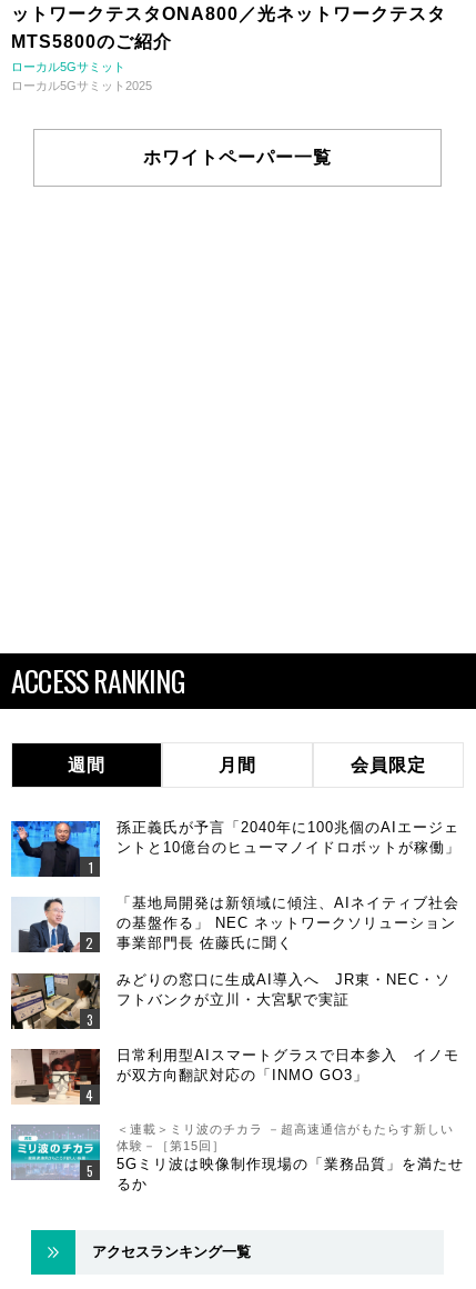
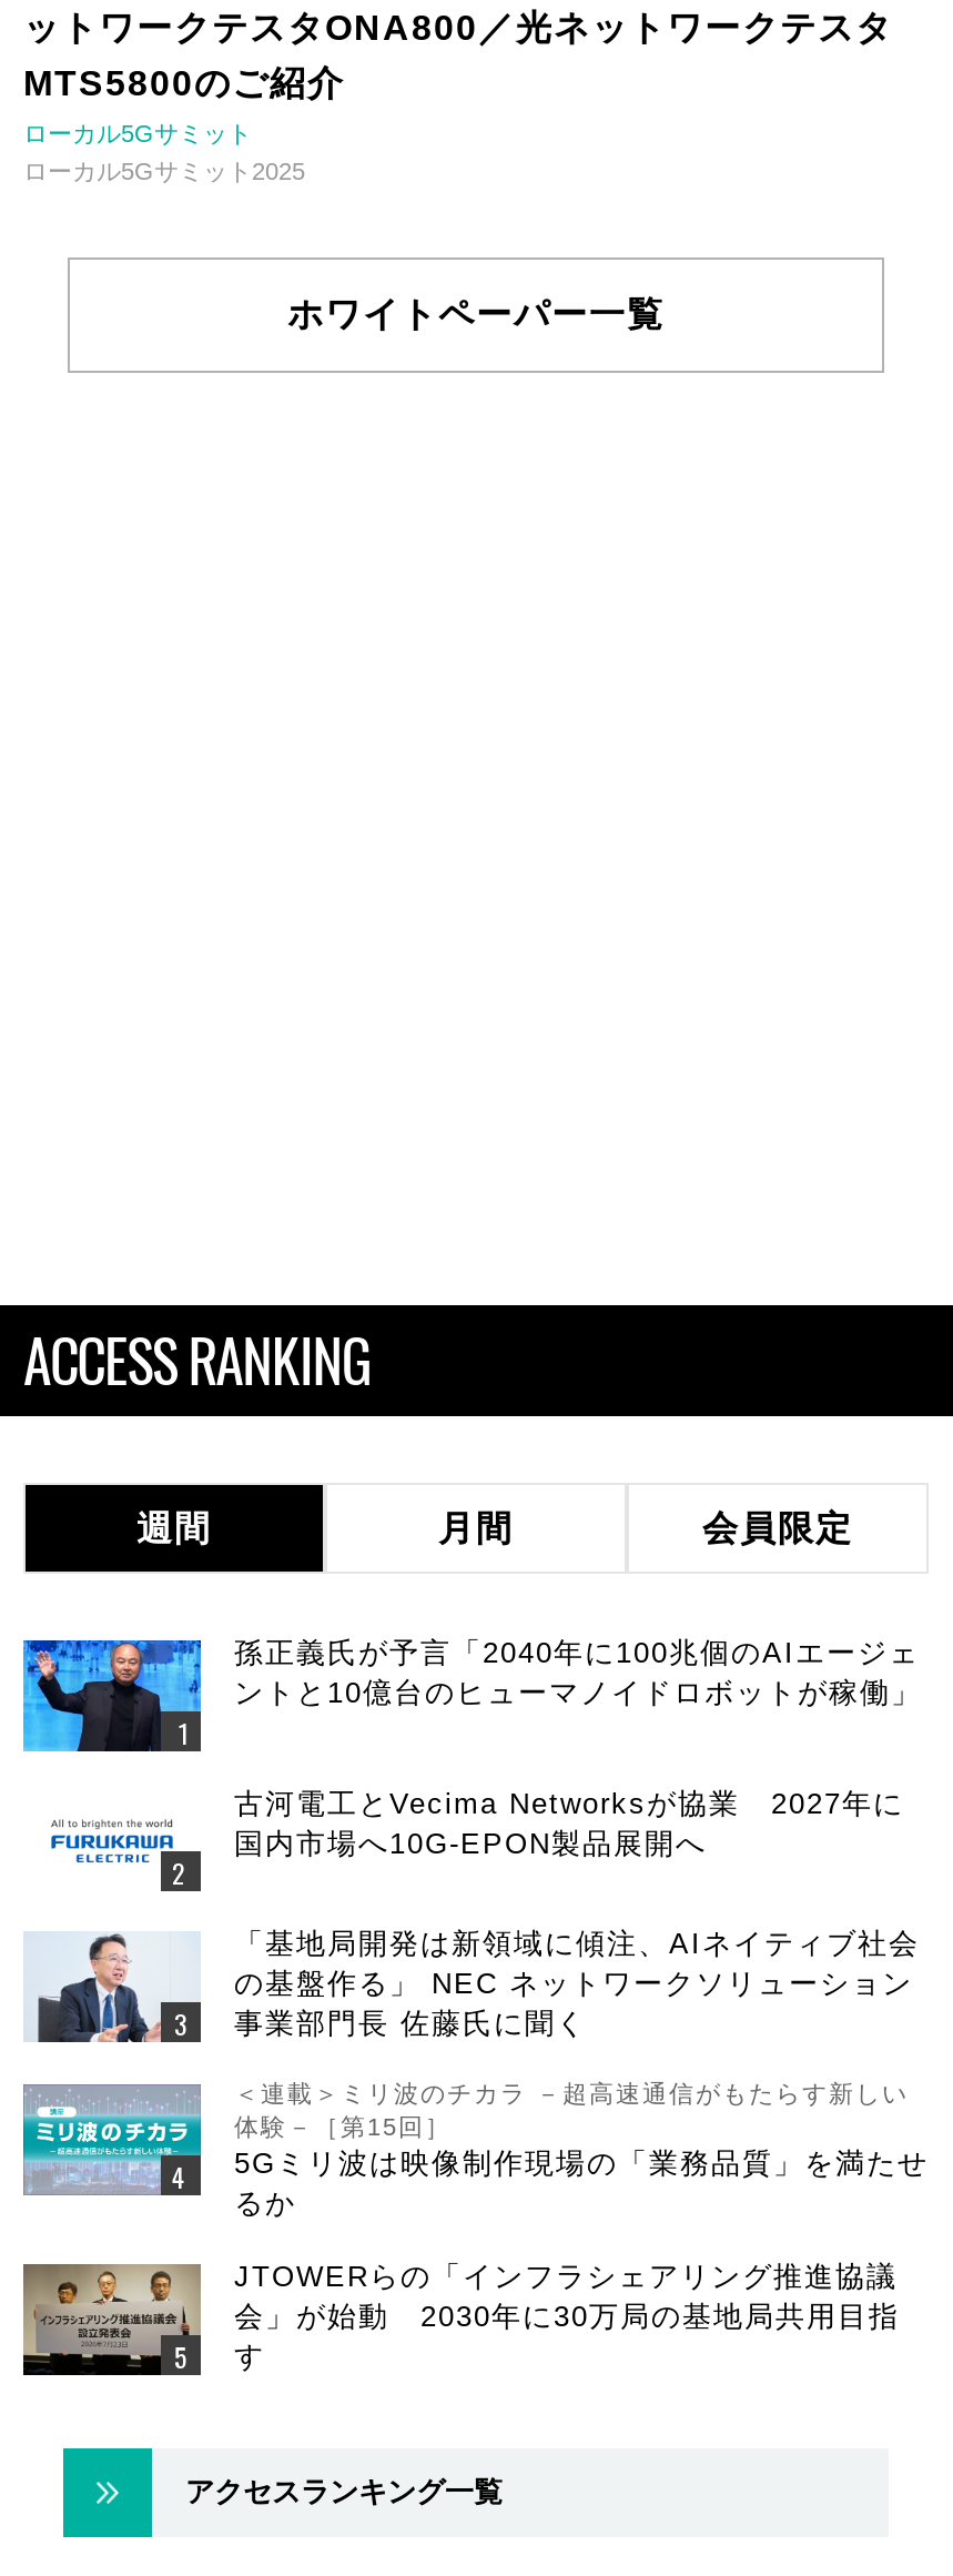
+ 古河電工とVecima Networksが協業 2027年に
+ 国内市場へ10G-EPON製品展開へ

moved down: [image] | 「基地局開発は新領域に傾注、AIネイティブ社会 | の基盤作る」 NEC ネットワークソリューション | 事業部門長 佐藤氏に聞く

- [image]
+ [image]

- みどりの窓口に生成AI導入へ JR東・NEC・ソ
- フトバンクが立川・大宮駅で実証
- 日常利用型AIスマートグラスで日本参入 イノモ
- が双方向翻訳対応の「INMO GO3」

- [image]
+ [image]

moved up: [image] | ＜連載＞ミリ波のチカラ －超高速通信がもたらす新しい | 体験－［第15回］ | 5Gミリ波は映像制作現場の「業務品質」を満たせ | るか

+ JTOWERらの「インフラシェアリング推進協議
+ 会」が始動 2030年に30万局の基地局共用目指
+ す
